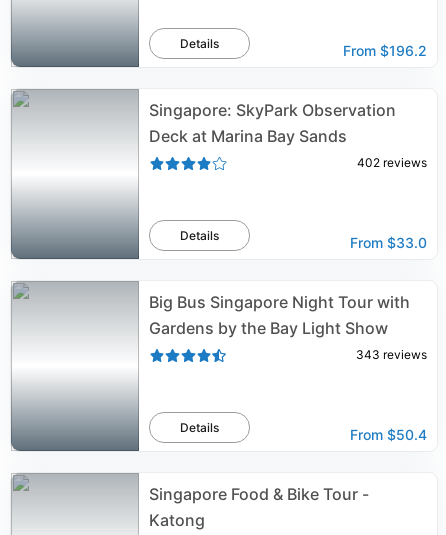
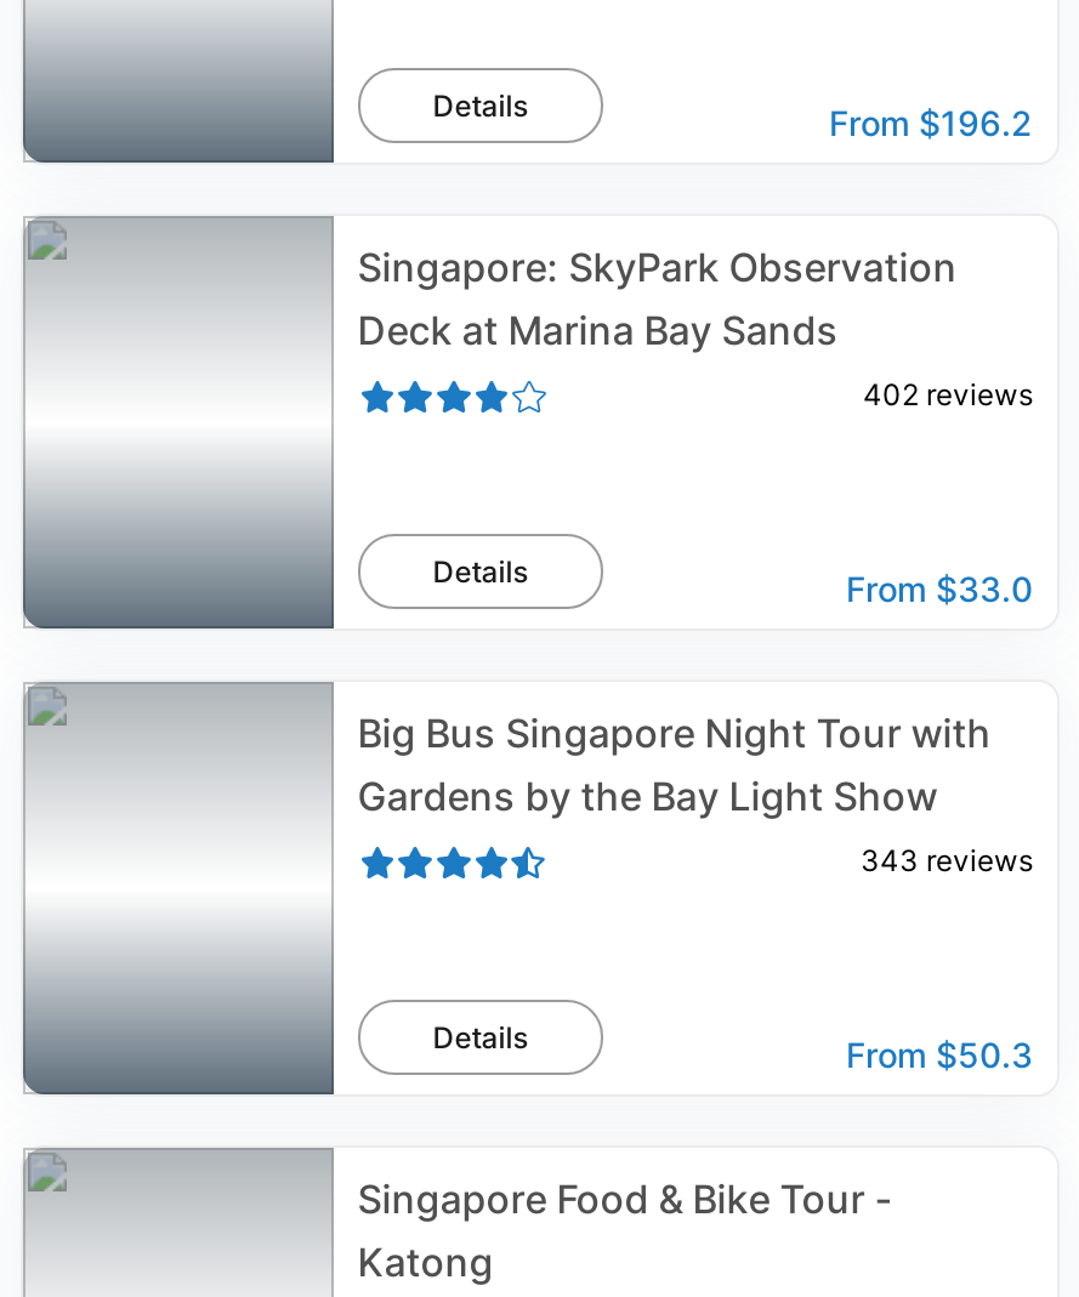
- From $50.4
+ From $50.3
